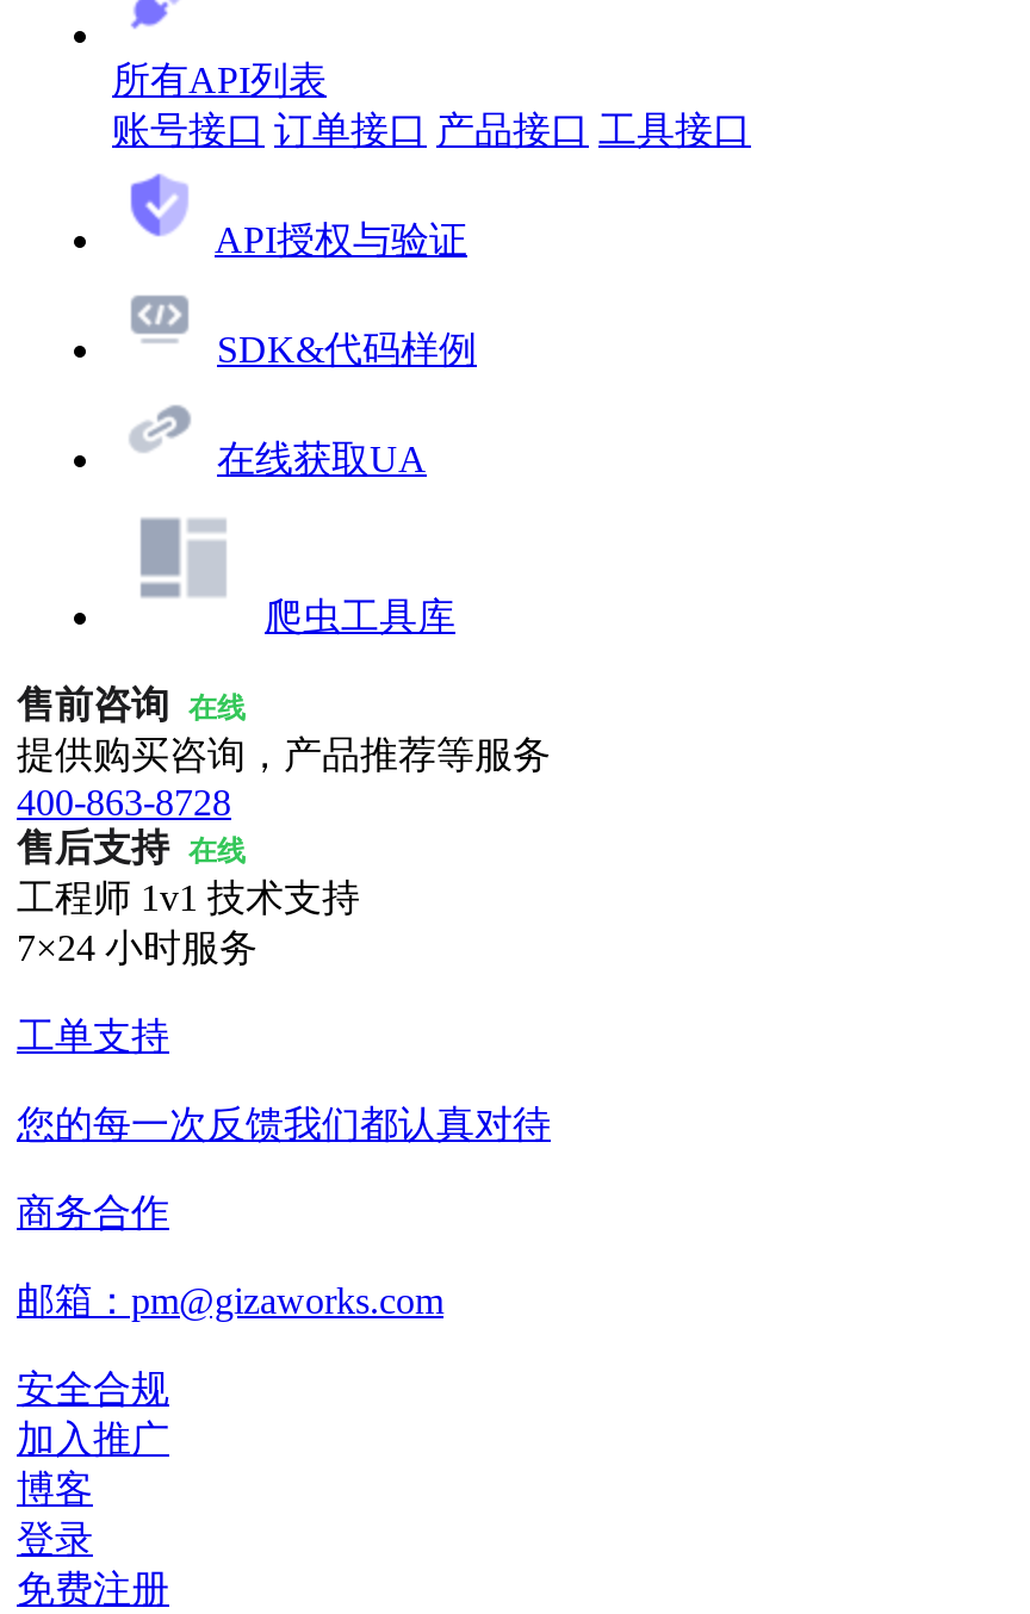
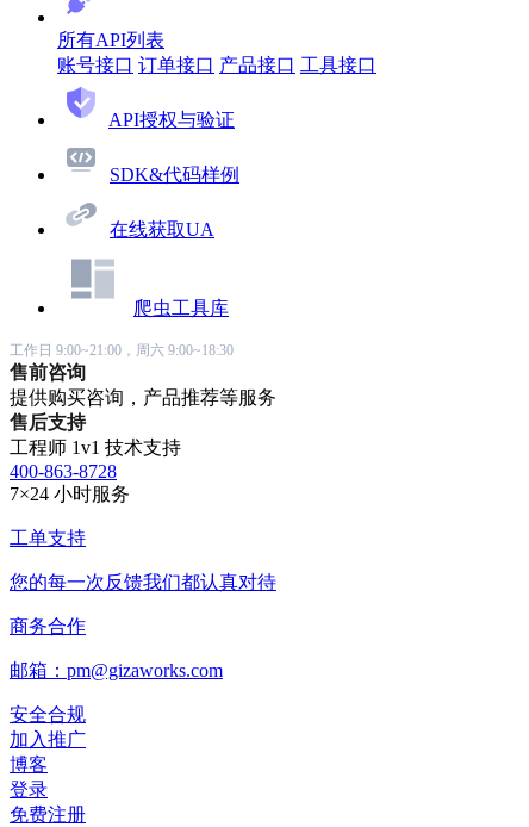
- 售前咨询 在线
+ 工作日 9:00~21:00，周六 9:00~18:30
+ 售前咨询

- 400-863-8728
- 售后支持 在线
+ 售后支持

+ 400-863-8728
